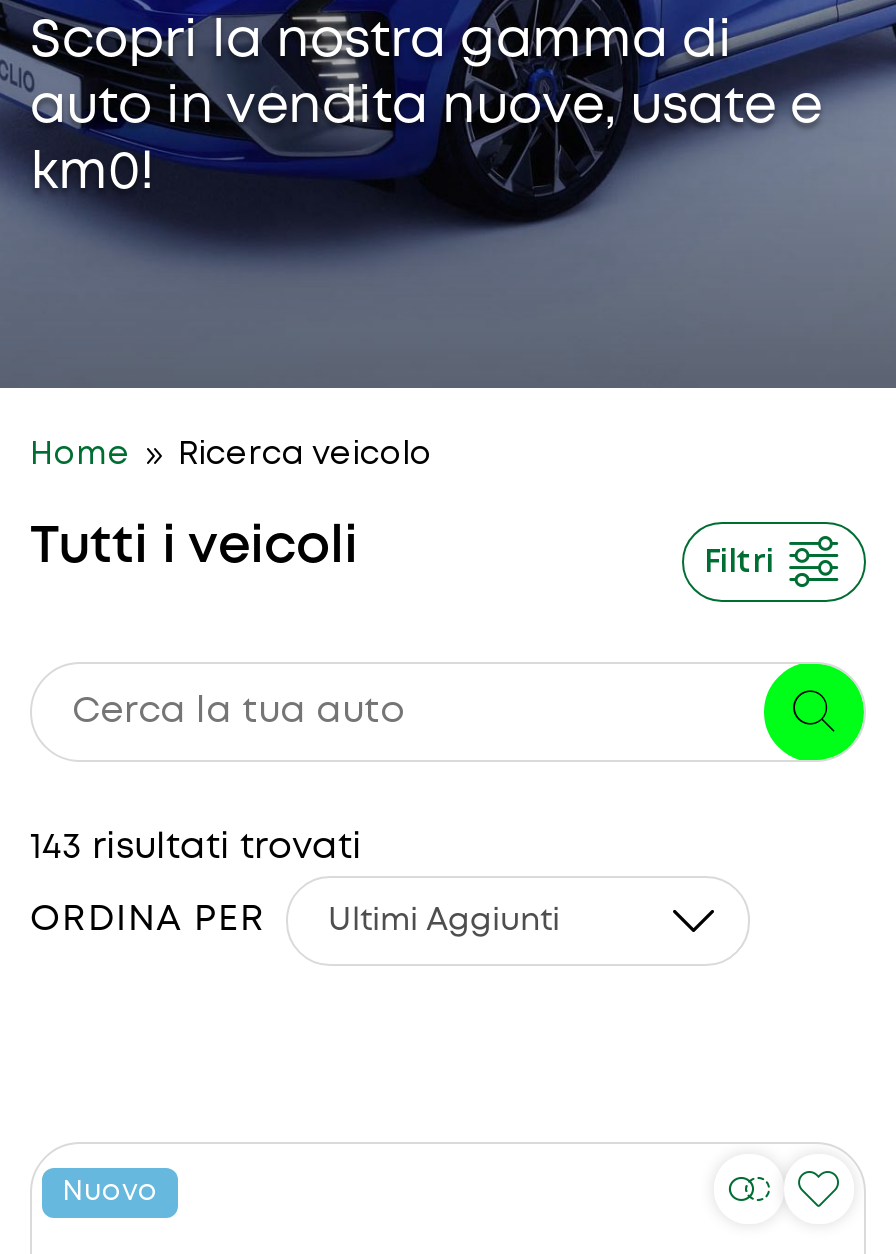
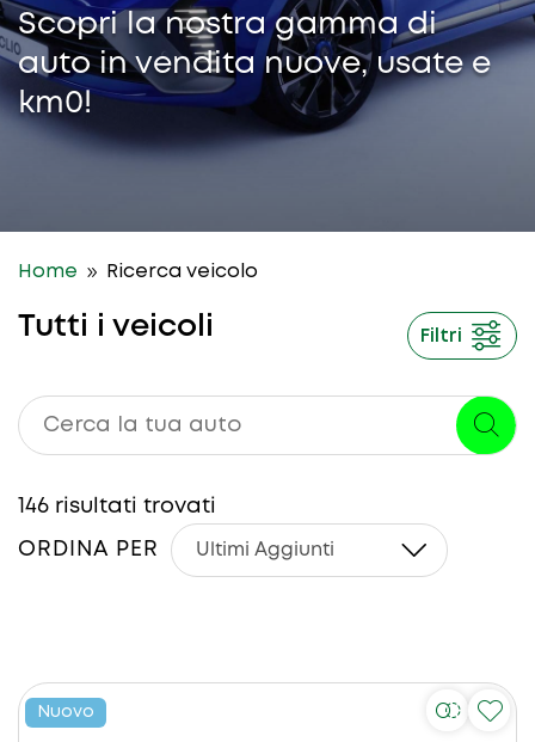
- 143 risultati trovati
+ 146 risultati trovati
